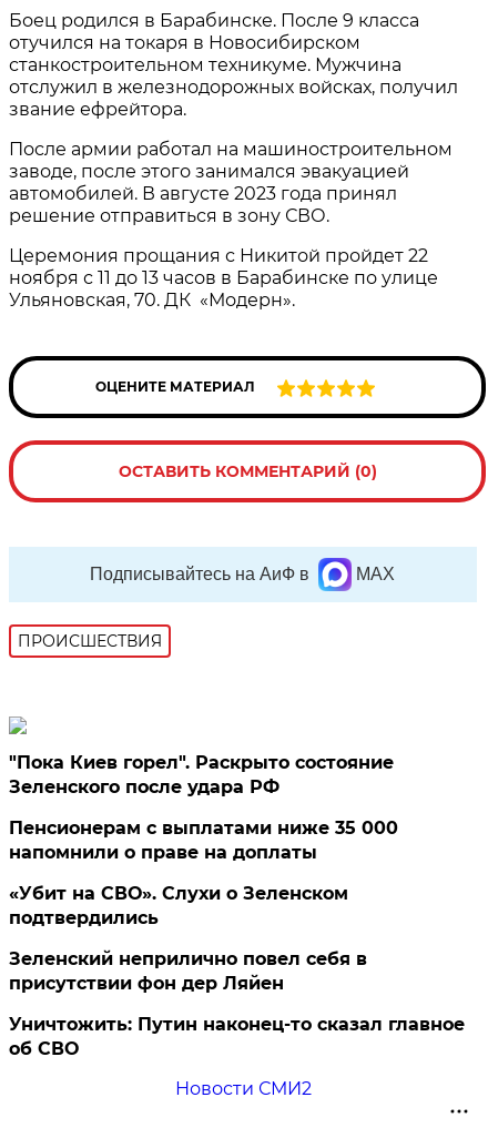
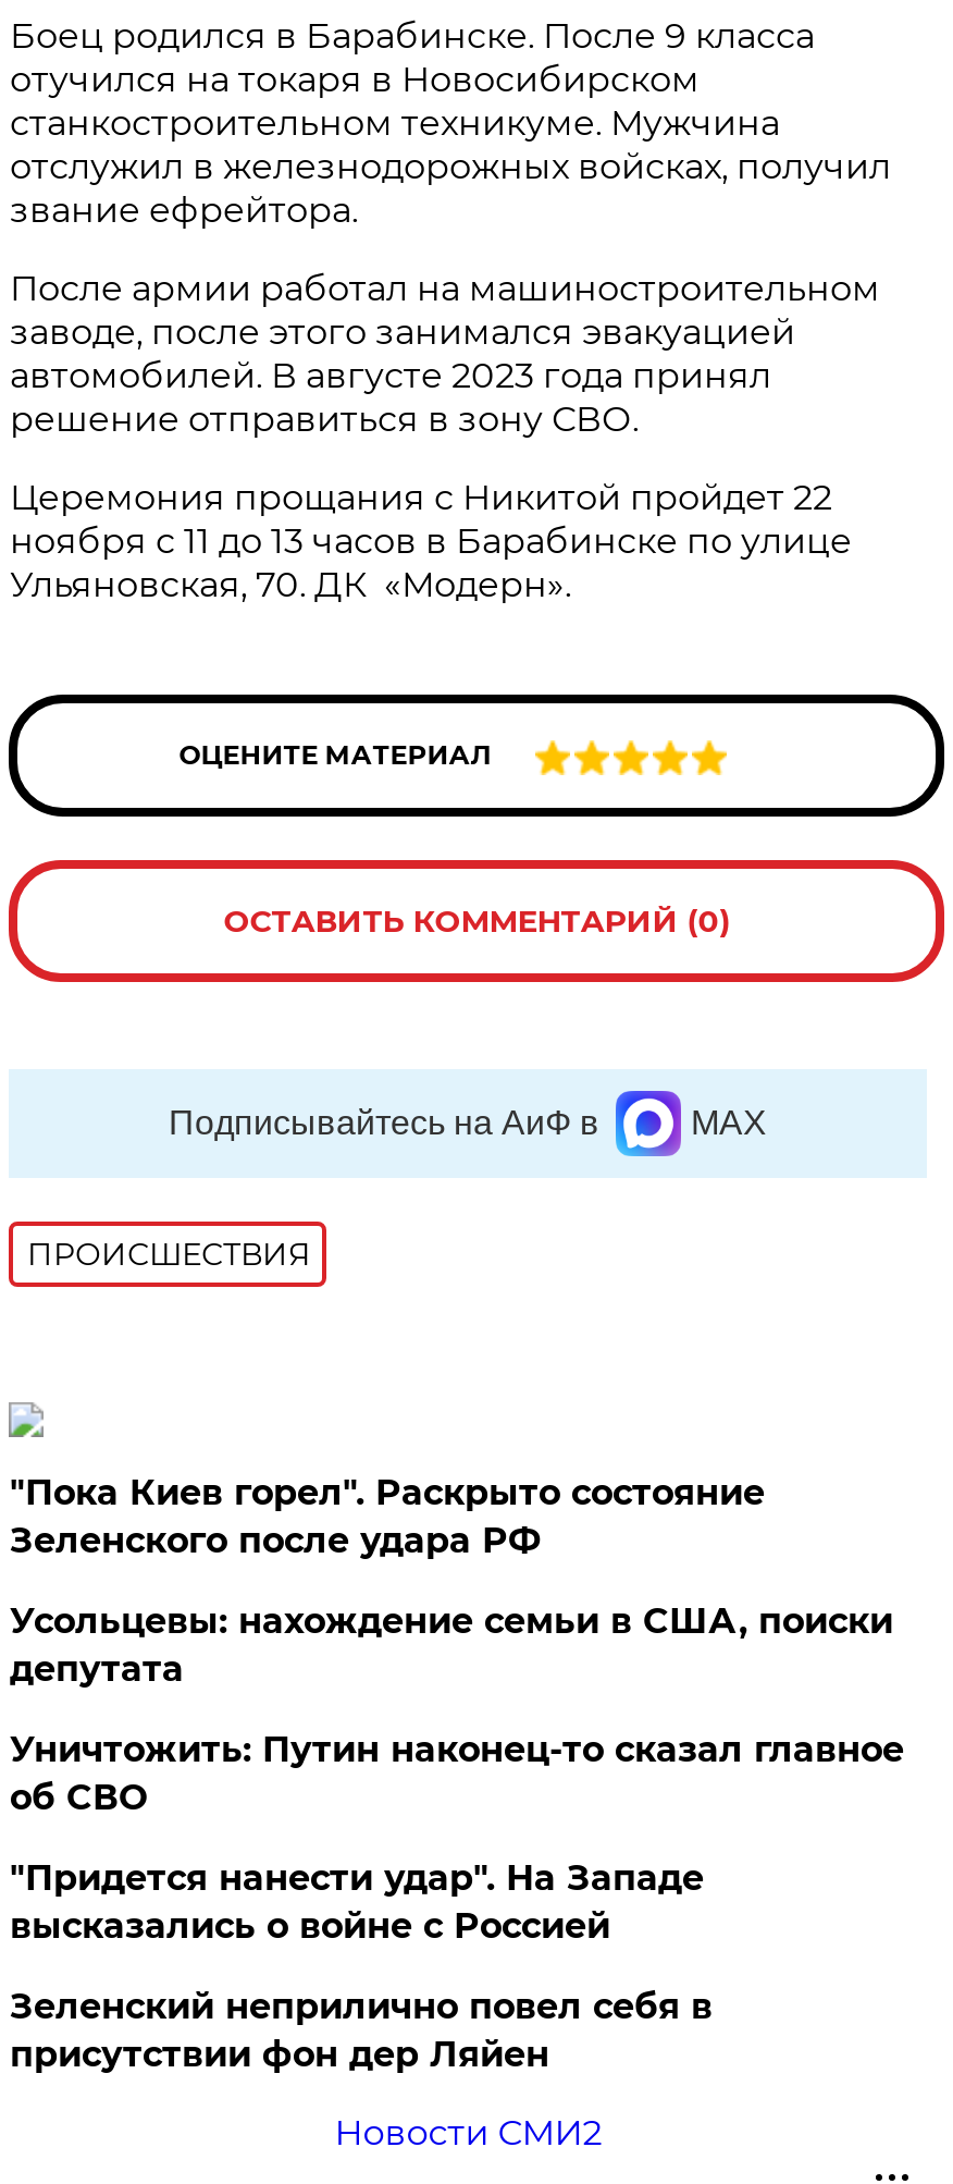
- Пенсионерам с выплатами ниже 35 000
- напомнили о праве на доплаты
- «Убит на СВО». Слухи о Зеленском
- подтвердились
+ Усольцевы: нахождение семьи в США, поиски
+ депутата
+ "Придется нанести удар". На Западе
+ высказались о войне с Россией

moved down: Зеленский неприлично повел cебя в | присутствии фон дер Ляйен

moved up: Уничтожить: Путин наконец-то сказал главное | об СВО
